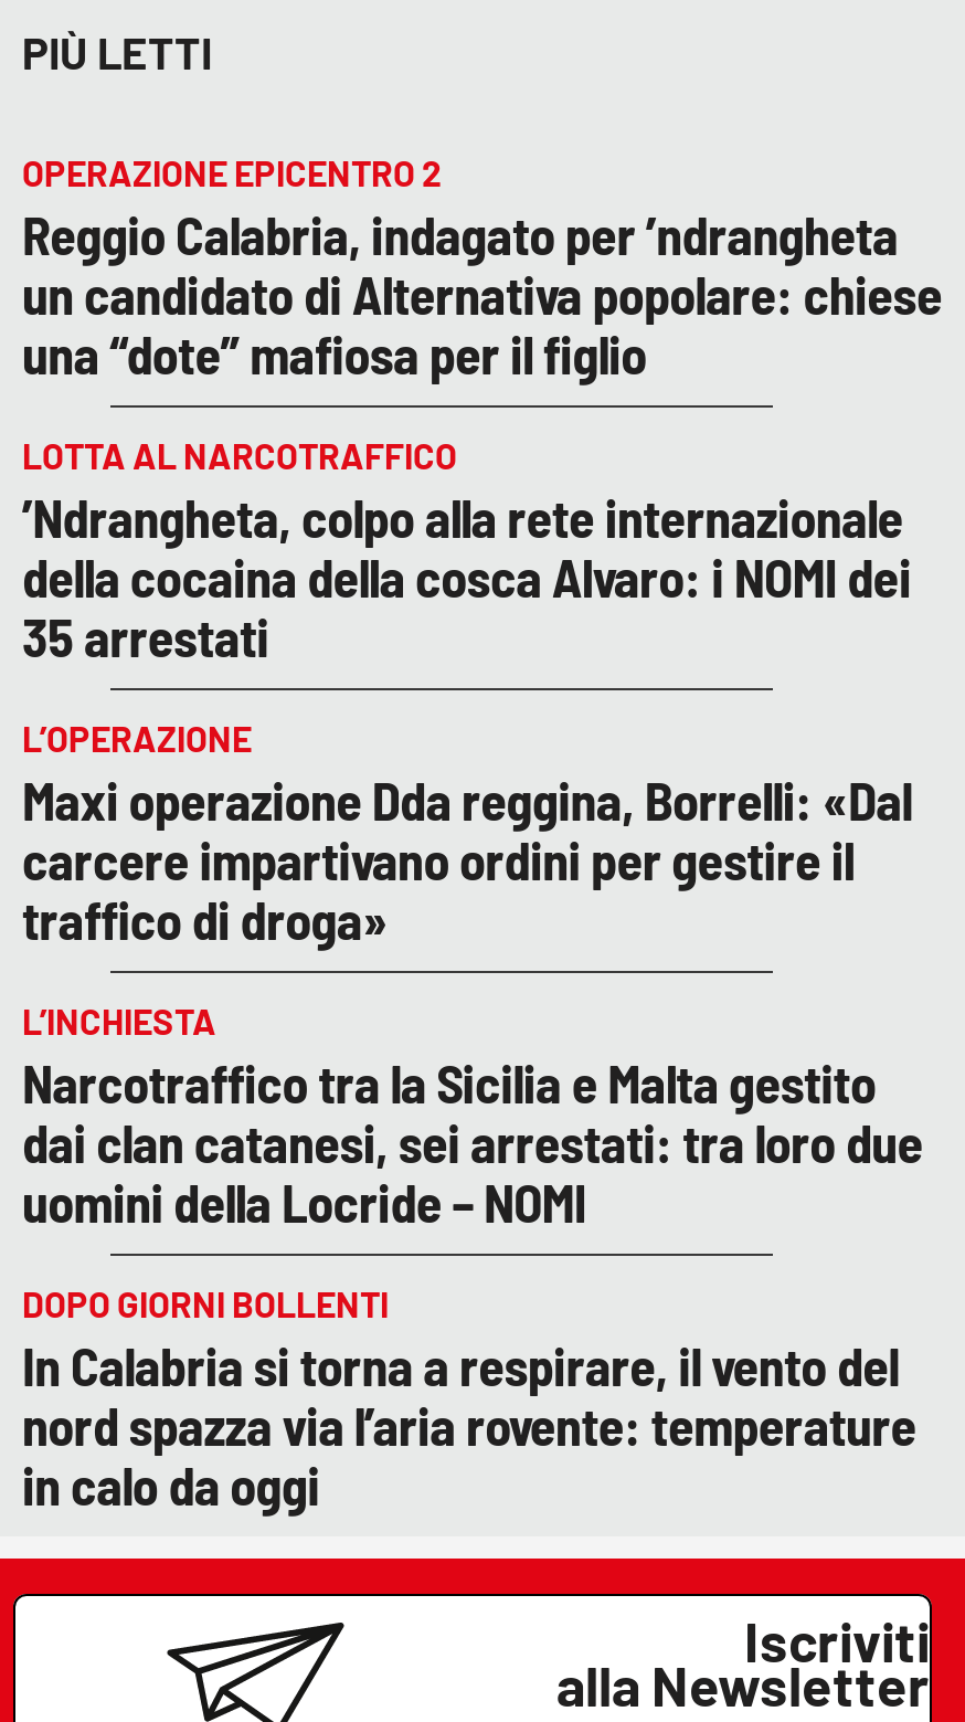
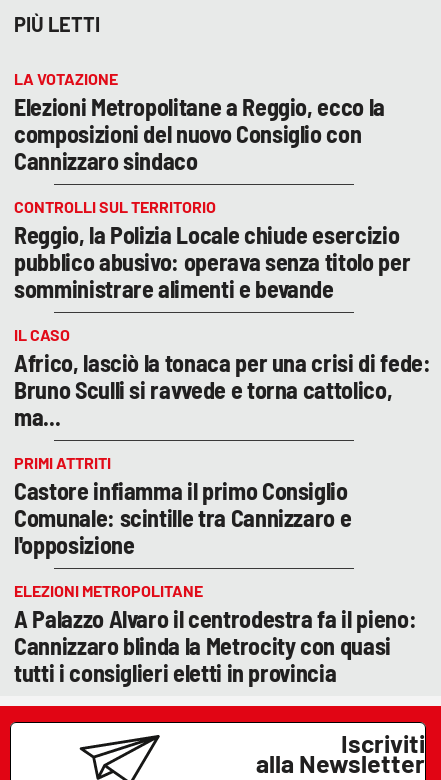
- OPERAZIONE EPICENTRO 2
- Reggio Calabria, indagato per ’ndrangheta
- un candidato di Alternativa popolare: chiese
- una “dote” mafiosa per il figlio
+ LA VOTAZIONE
+ Elezioni Metropolitane a Reggio, ecco la
+ composizioni del nuovo Consiglio con
+ Cannizzaro sindaco

- LOTTA AL NARCOTRAFFICO
- ’Ndrangheta, colpo alla rete internazionale
- della cocaina della cosca Alvaro: i NOMI dei
- 35 arrestati
+ CONTROLLI SUL TERRITORIO
+ Reggio, la Polizia Locale chiude esercizio
+ pubblico abusivo: operava senza titolo per
+ somministrare alimenti e bevande

- L’OPERAZIONE
- Maxi operazione Dda reggina, Borrelli: «Dal
- carcere impartivano ordini per gestire il
- traffico di droga»
+ IL CASO
+ Africo, lasciò la tonaca per una crisi di fede:
+ Bruno Sculli si ravvede e torna cattolico,
+ ma...

- L’INCHIESTA
- Narcotraffico tra la Sicilia e Malta gestito
- dai clan catanesi, sei arrestati: tra loro due
- uomini della Locride – NOMI
+ PRIMI ATTRITI
+ Castore infiamma il primo Consiglio
+ Comunale: scintille tra Cannizzaro e
+ l'opposizione

- DOPO GIORNI BOLLENTI
- In Calabria si torna a respirare, il vento del
- nord spazza via l’aria rovente: temperature
- in calo da oggi
+ ELEZIONI METROPOLITANE
+ A Palazzo Alvaro il centrodestra fa il pieno:
+ Cannizzaro blinda la Metrocity con quasi
+ tutti i consiglieri eletti in provincia
